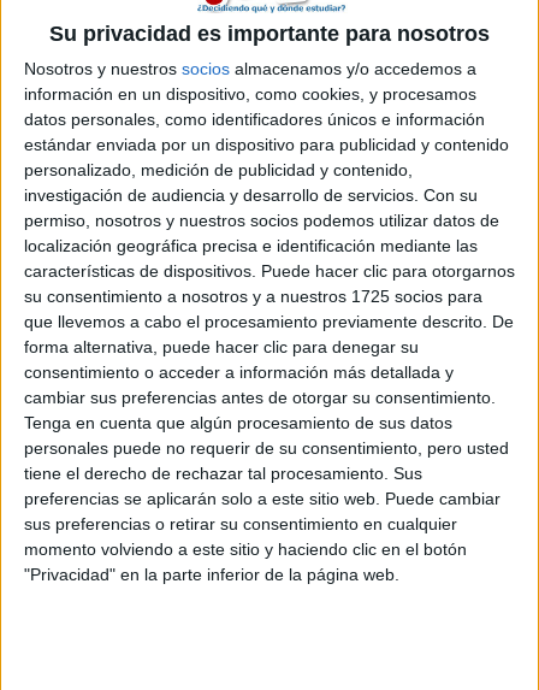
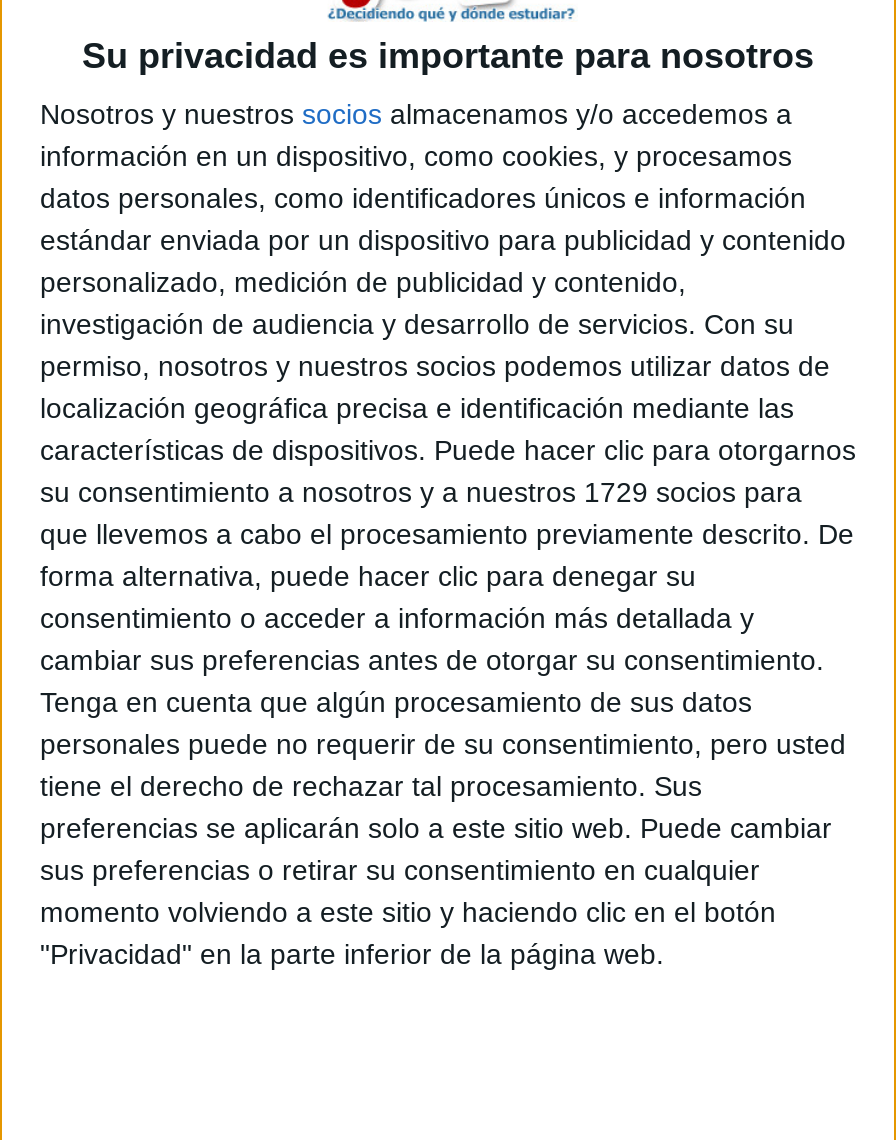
- su consentimiento a nosotros y a nuestros 1725 socios para
+ su consentimiento a nosotros y a nuestros 1729 socios para
